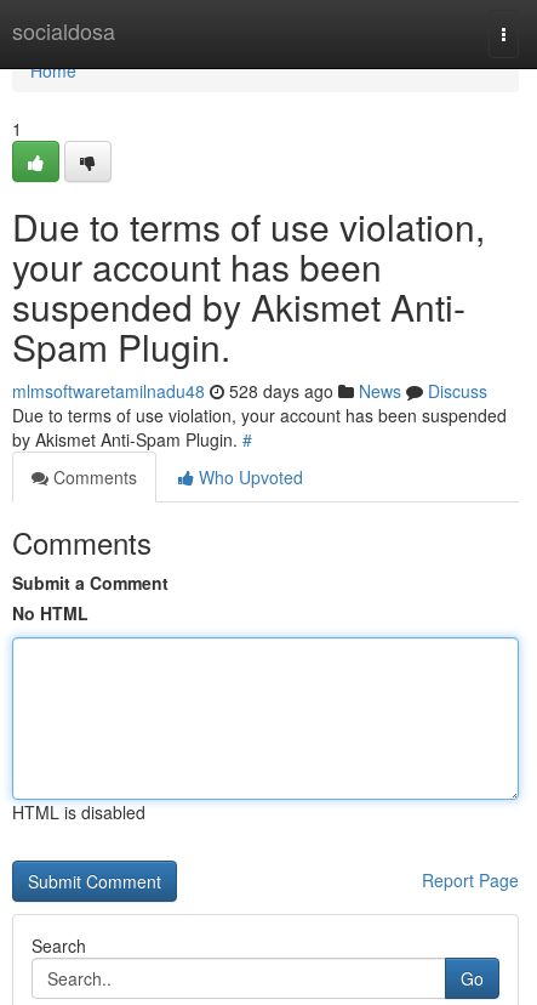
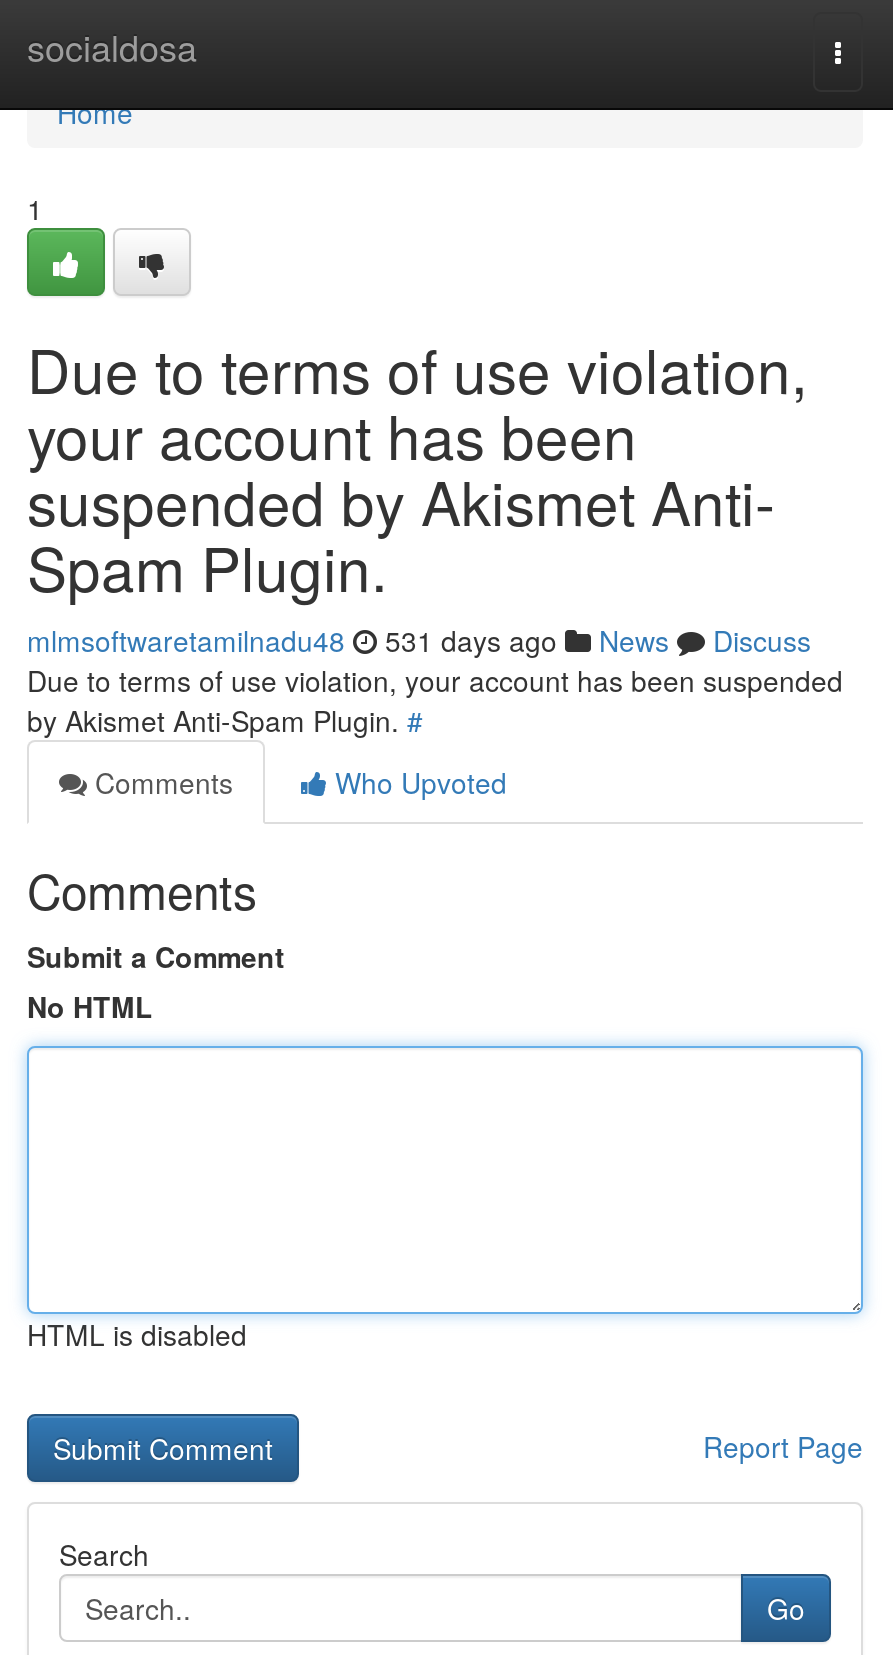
- mlmsoftwaretamilnadu48 528 days ago News Discuss
+ mlmsoftwaretamilnadu48 531 days ago News Discuss
